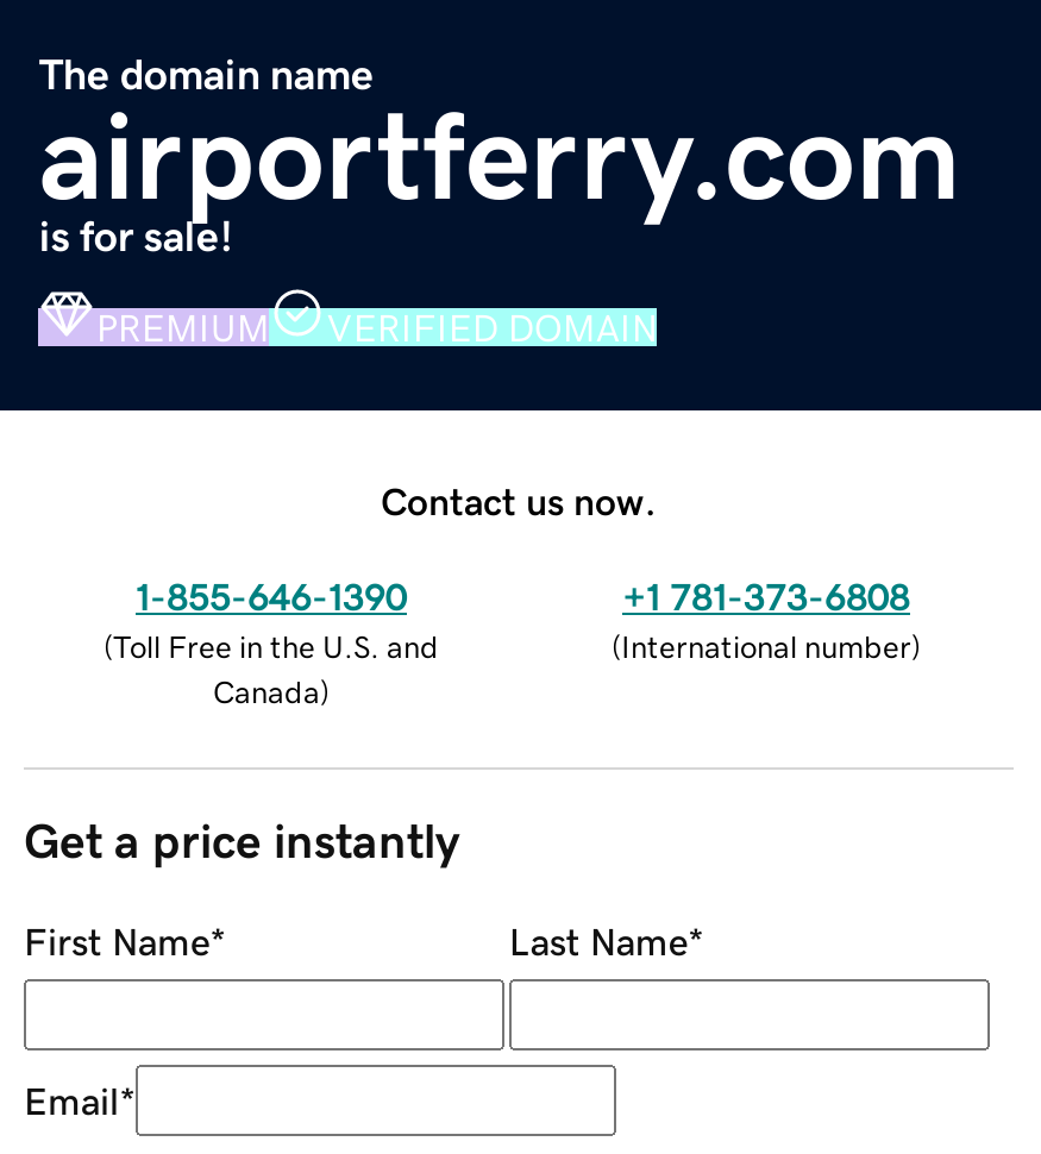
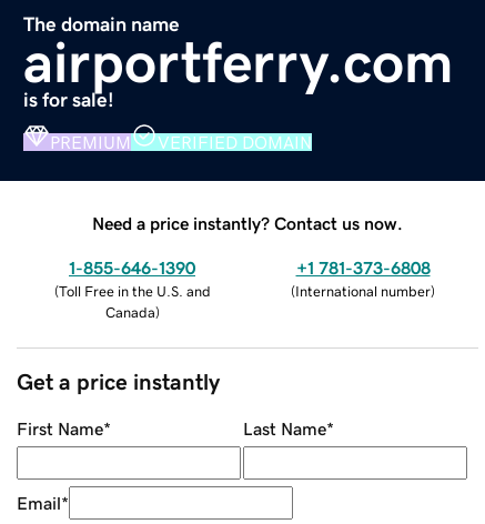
- Contact us now.
+ Need a price instantly? Contact us now.
